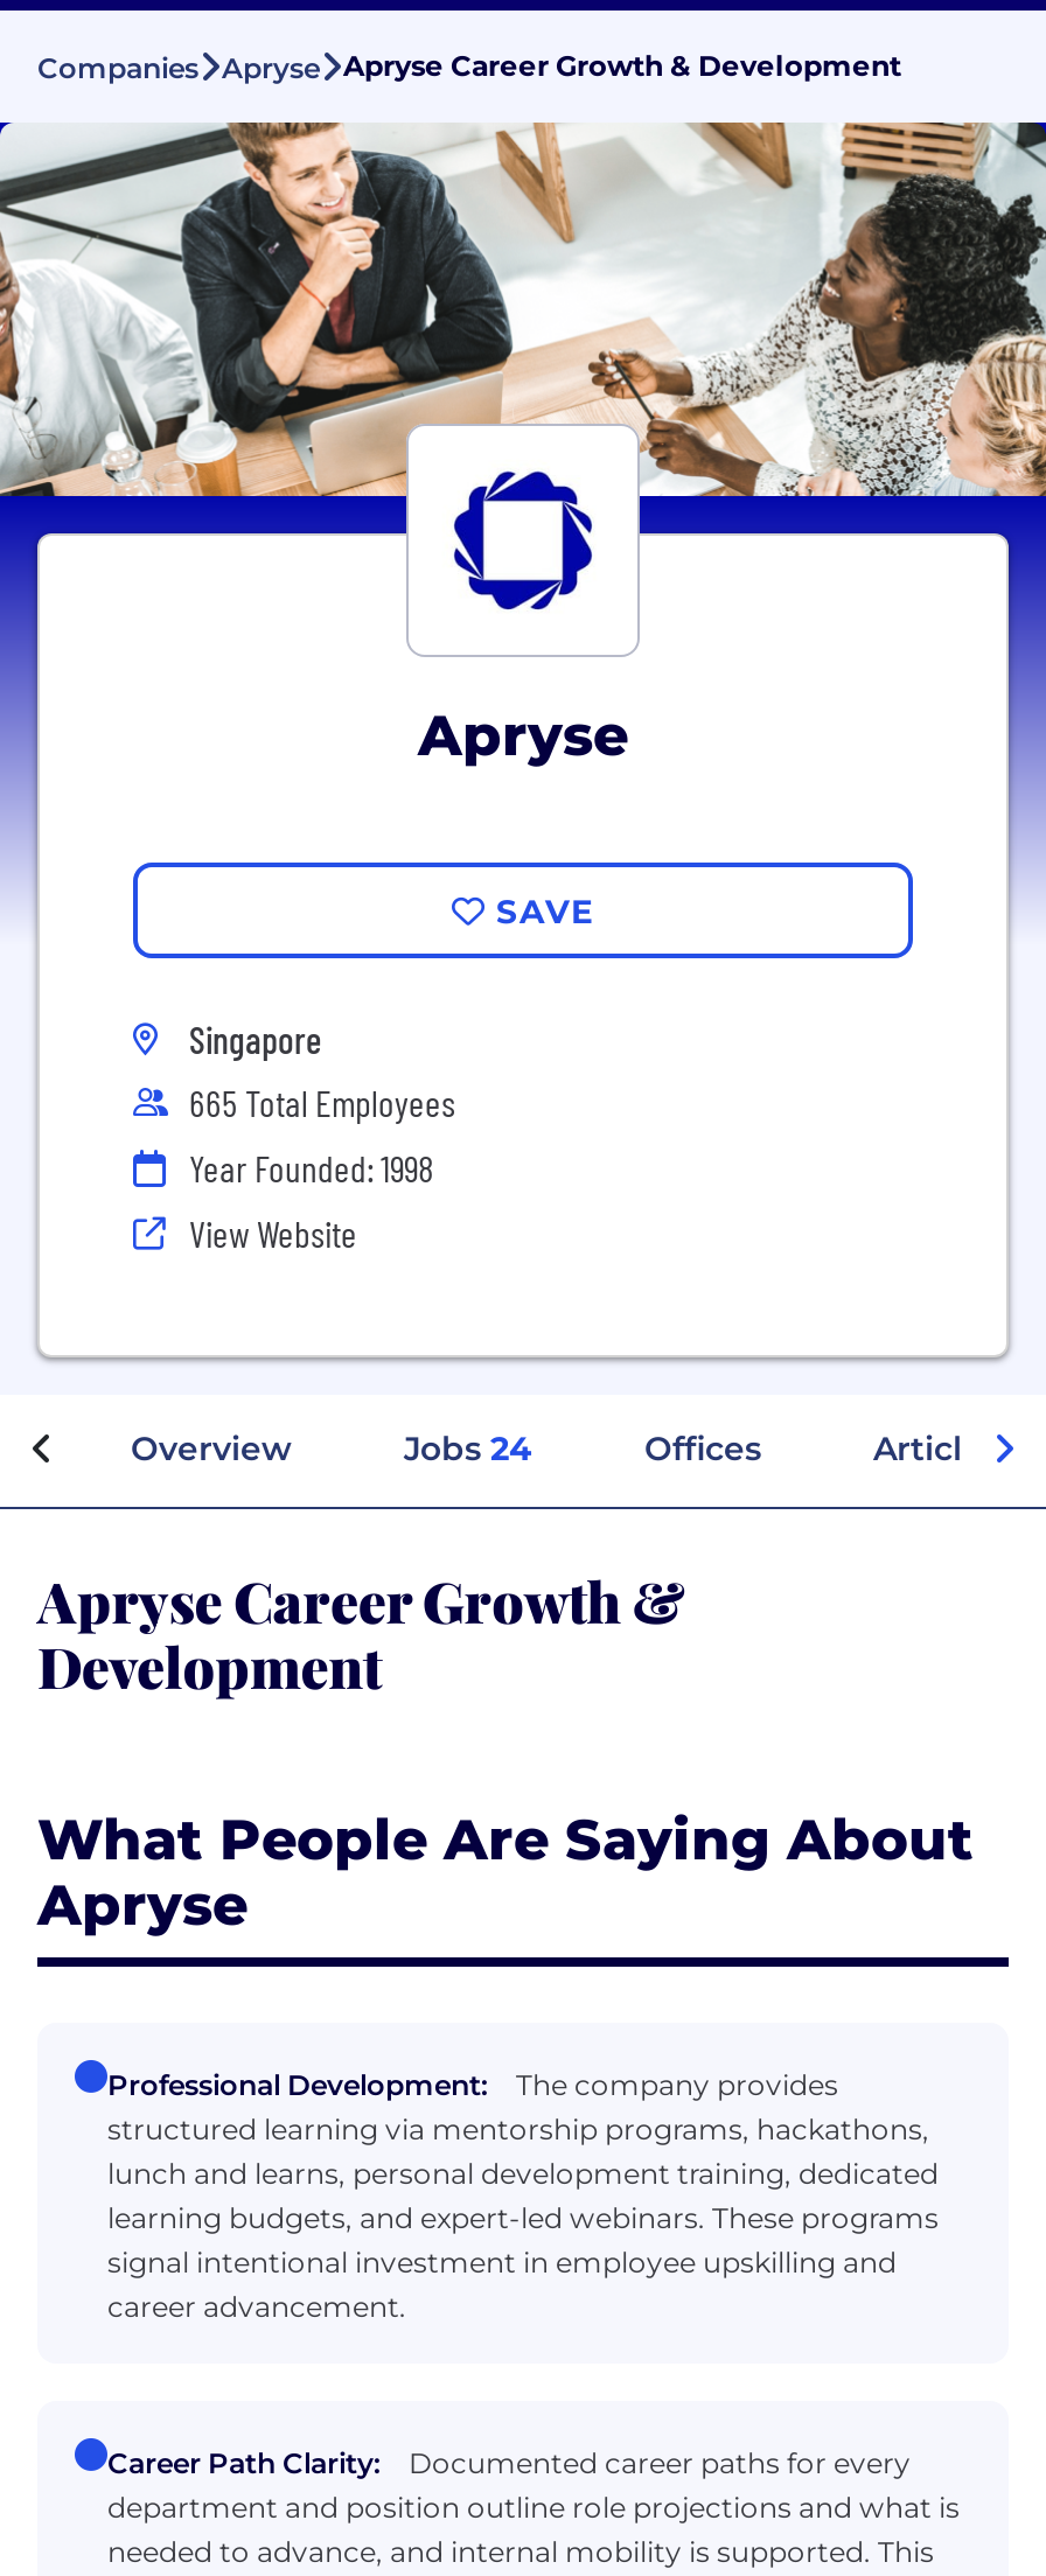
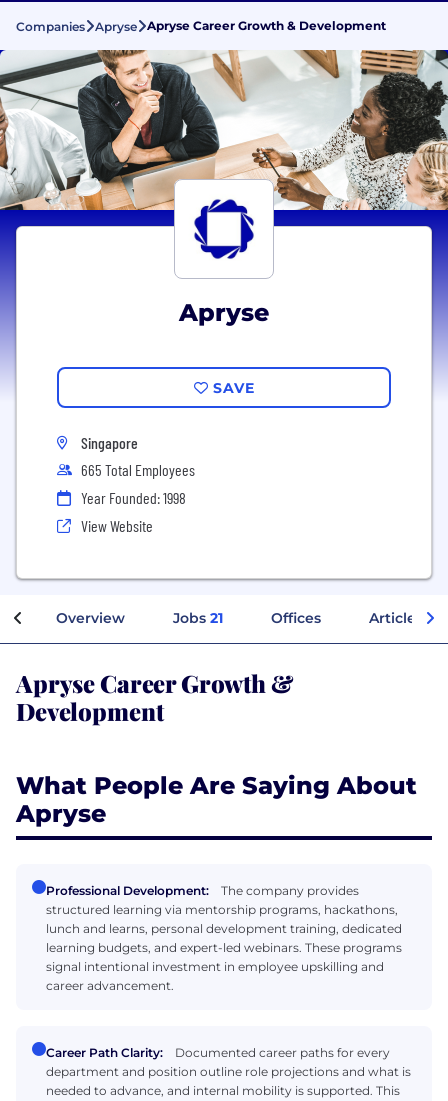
- Jobs 24
+ Jobs 21
